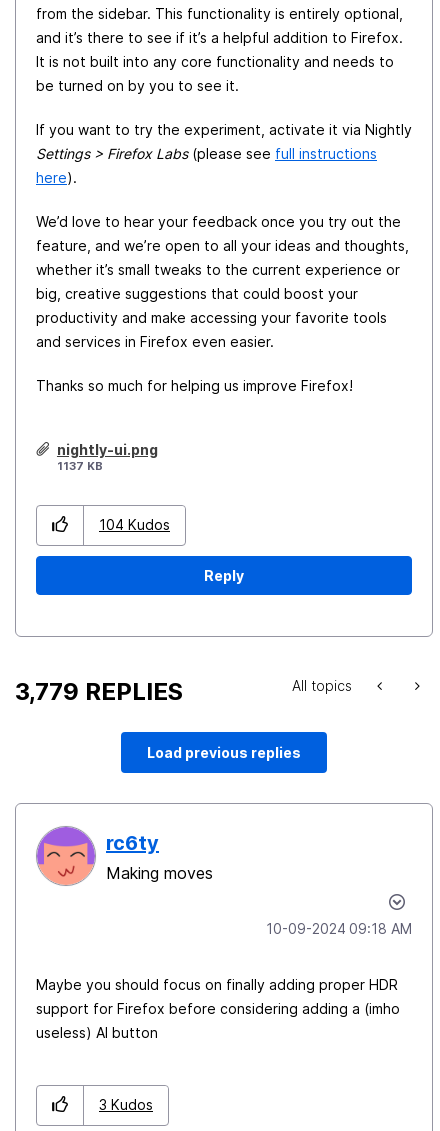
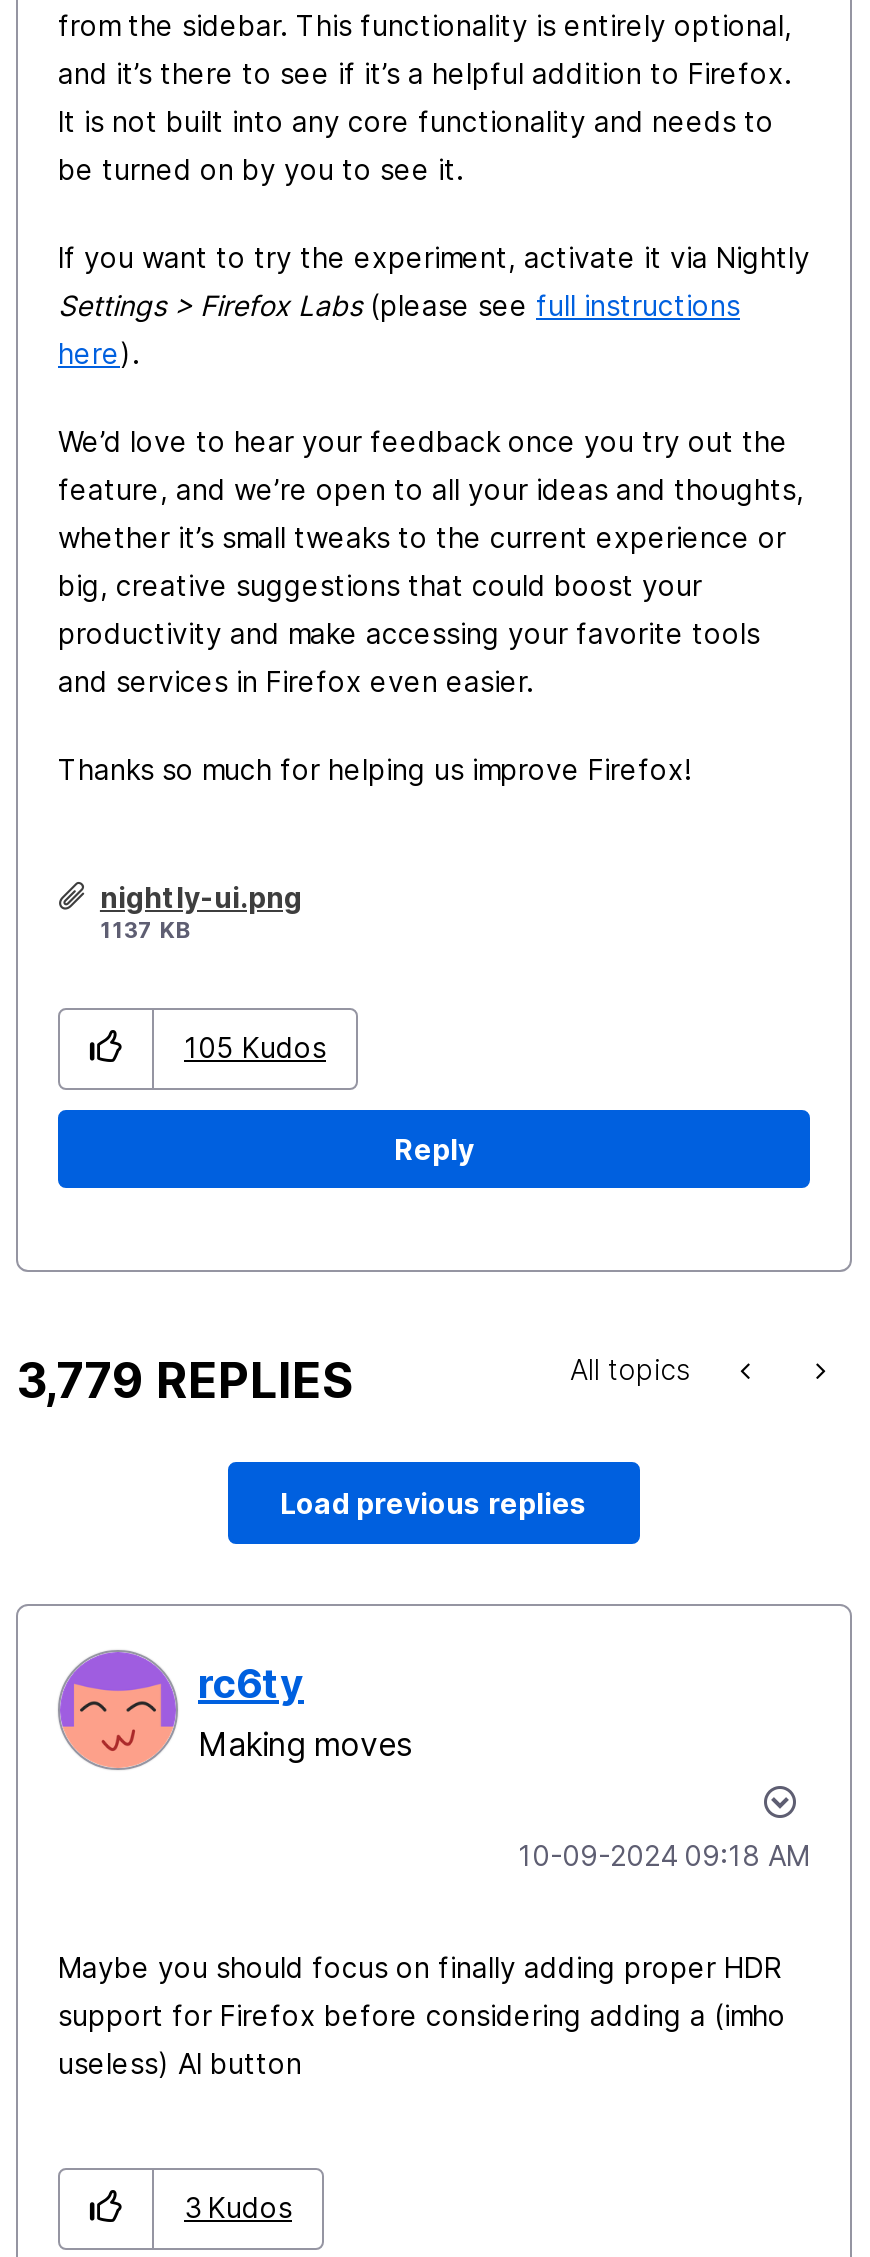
- 104 Kudos
+ 105 Kudos
